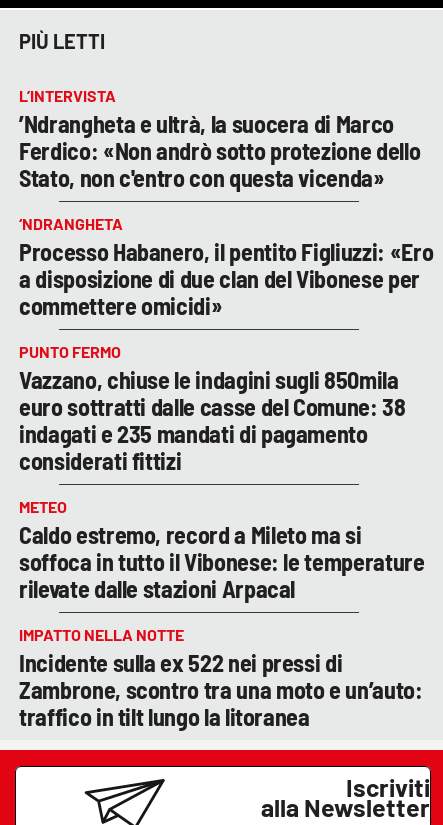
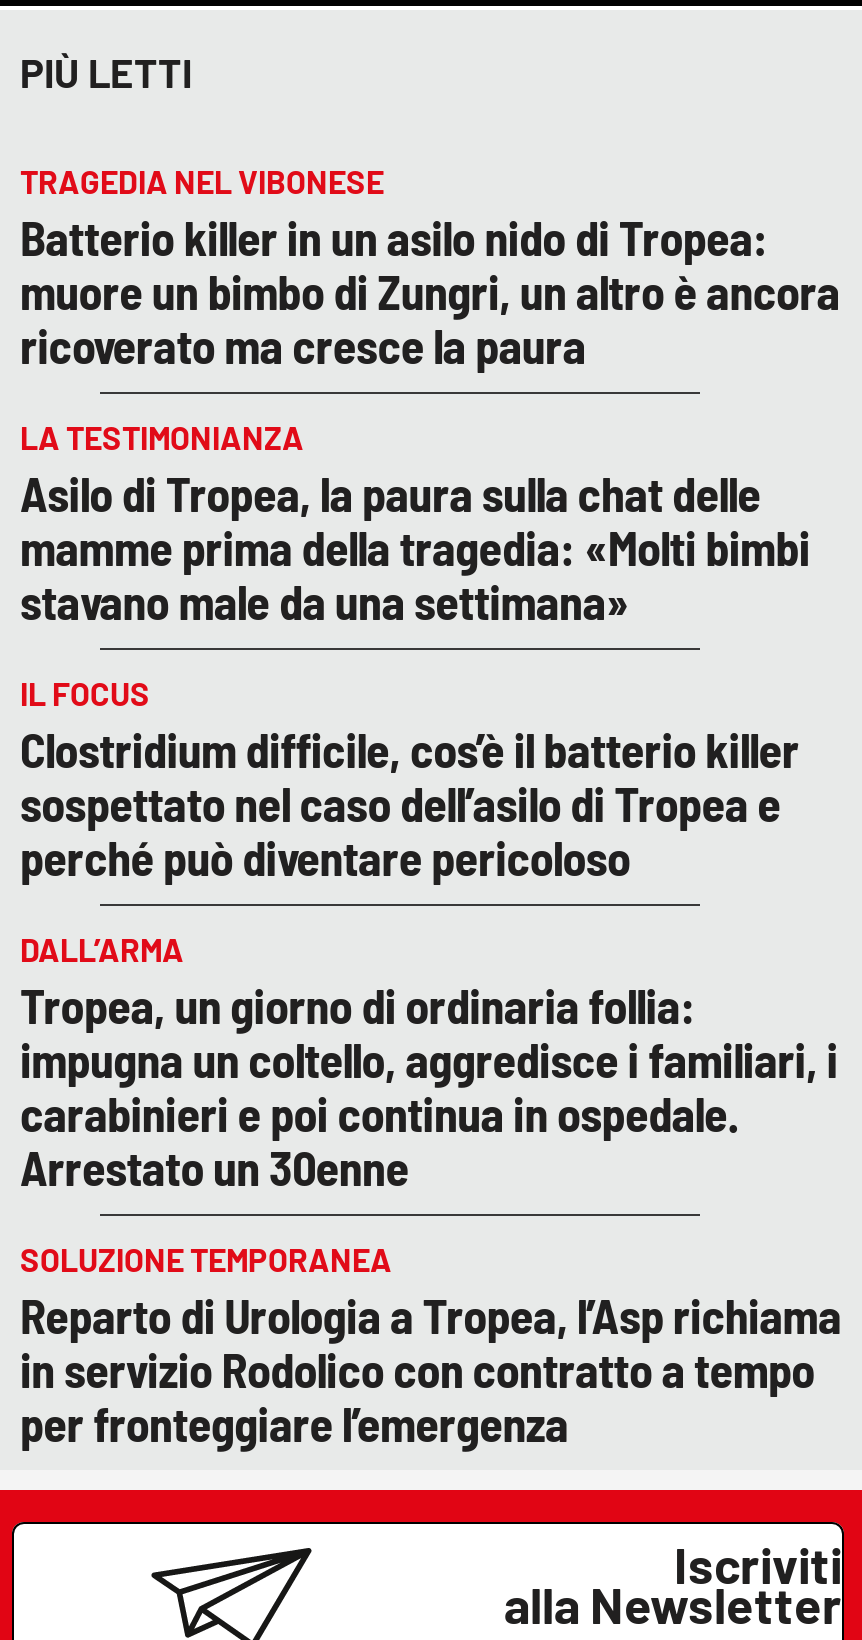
- L’INTERVISTA
- ’Ndrangheta e ultrà, la suocera di Marco
- Ferdico: «Non andrò sotto protezione dello
- Stato, non c'entro con questa vicenda»
+ TRAGEDIA NEL VIBONESE
+ Batterio killer in un asilo nido di Tropea:
+ muore un bimbo di Zungri, un altro è ancora
+ ricoverato ma cresce la paura

- ‘NDRANGHETA
- Processo Habanero, il pentito Figliuzzi: «Ero
- a disposizione di due clan del Vibonese per
- commettere omicidi»
+ LA TESTIMONIANZA
+ Asilo di Tropea, la paura sulla chat delle
+ mamme prima della tragedia: «Molti bimbi
+ stavano male da una settimana»

- PUNTO FERMO
- Vazzano, chiuse le indagini sugli 850mila
- euro sottratti dalle casse del Comune: 38
- indagati e 235 mandati di pagamento
- considerati fittizi
+ IL FOCUS
+ Clostridium difficile, cos’è il batterio killer
+ sospettato nel caso dell’asilo di Tropea e
+ perché può diventare pericoloso

- METEO
- Caldo estremo, record a Mileto ma si
- soffoca in tutto il Vibonese: le temperature
- rilevate dalle stazioni Arpacal
+ DALL’ARMA
+ Tropea, un giorno di ordinaria follia:
+ impugna un coltello, aggredisce i familiari, i
+ carabinieri e poi continua in ospedale.
+ Arrestato un 30enne

- IMPATTO NELLA NOTTE
- Incidente sulla ex 522 nei pressi di
- Zambrone, scontro tra una moto e un’auto:
- traffico in tilt lungo la litoranea
+ SOLUZIONE TEMPORANEA
+ Reparto di Urologia a Tropea, l’Asp richiama
+ in servizio Rodolico con contratto a tempo
+ per fronteggiare l’emergenza
